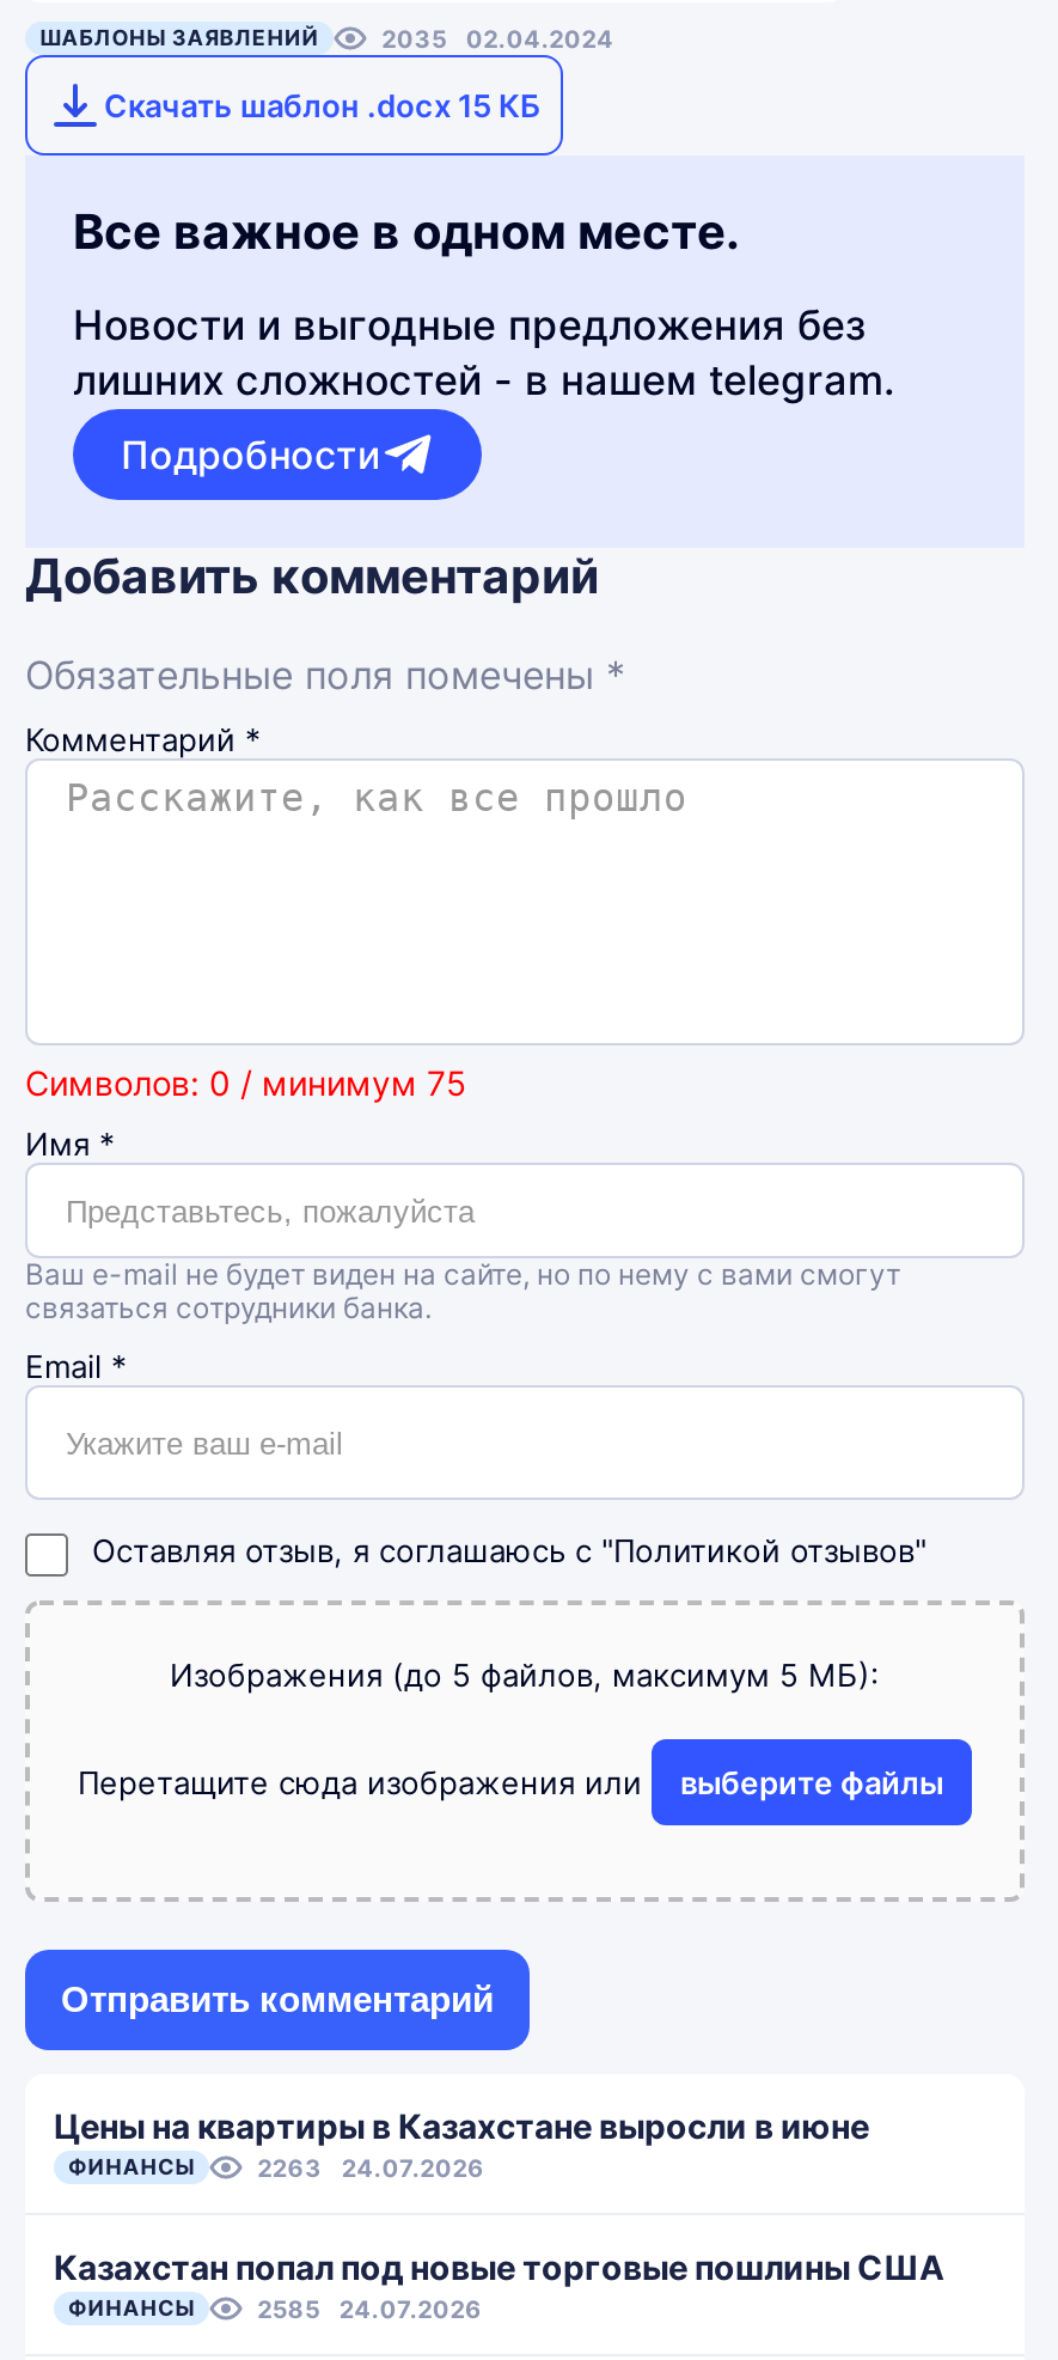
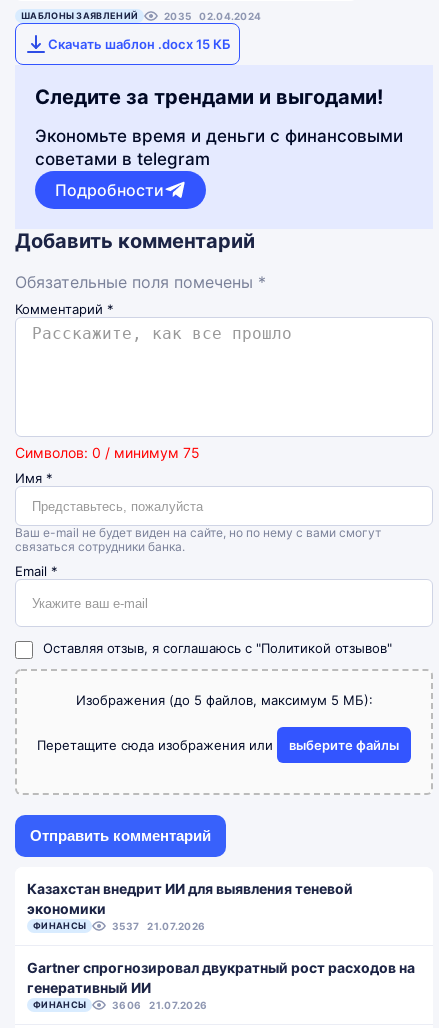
- Все важное в одном месте.
+ Следите за трендами и выгодами!

- Новости и выгодные предложения без
- лишних сложностей - в нашем telegram.
+ Экономьте время и деньги с финансовыми
+ советами в telegram

- Цены на квартиры в Казахстане выросли в июне
+ Казахстан внедрит ИИ для выявления теневой
+ экономики

- 2263
- 24.07.2026
+ 3537
+ 21.07.2026

- Казахстан попал под новые торговые пошлины США
+ Gartner спрогнозировал двукратный рост расходов на
+ генеративный ИИ

- 2585
- 24.07.2026
+ 3606
+ 21.07.2026
